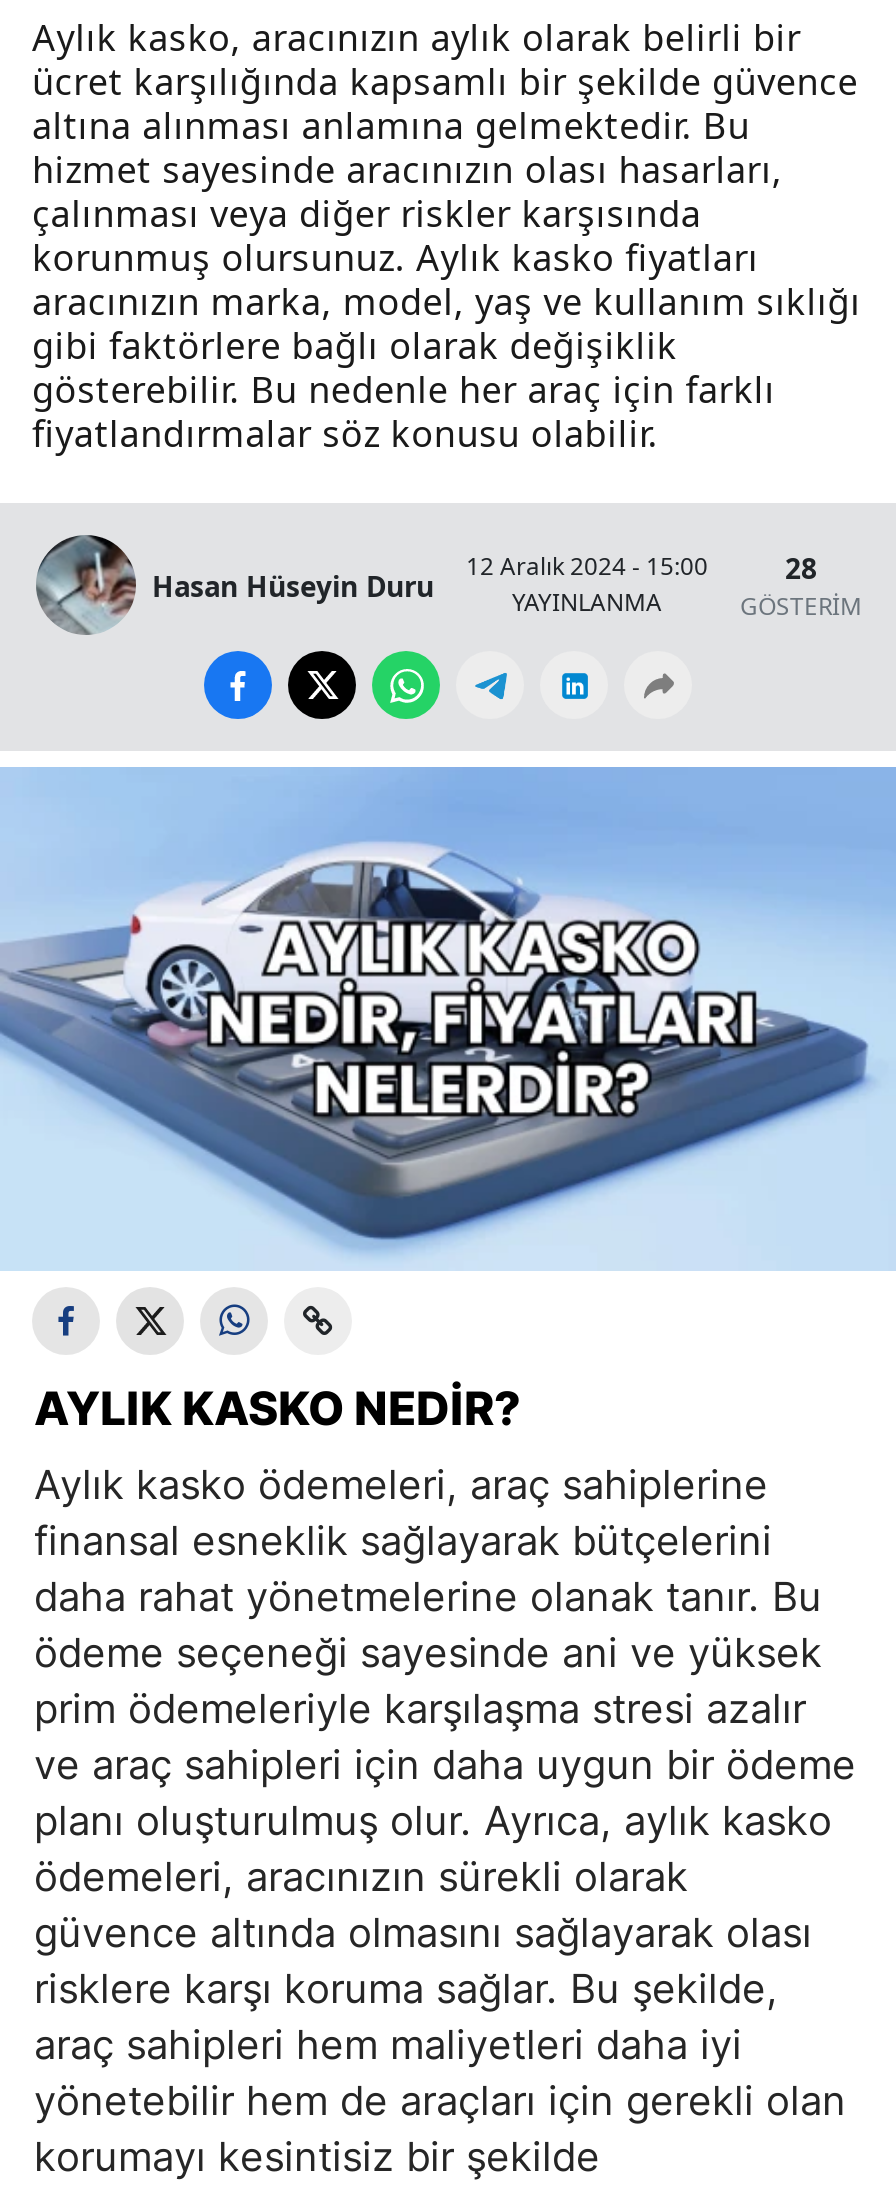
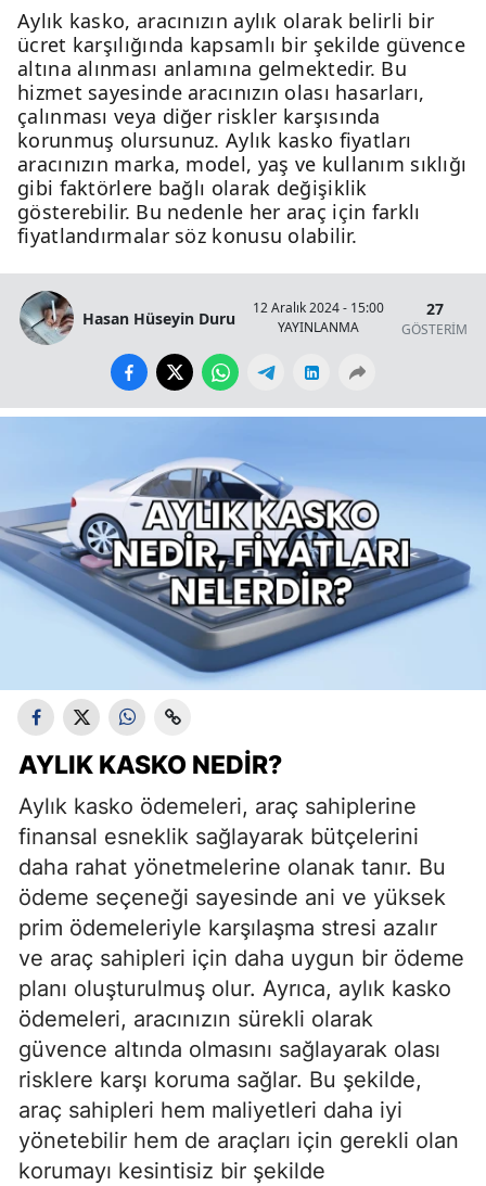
- 28
+ 27
